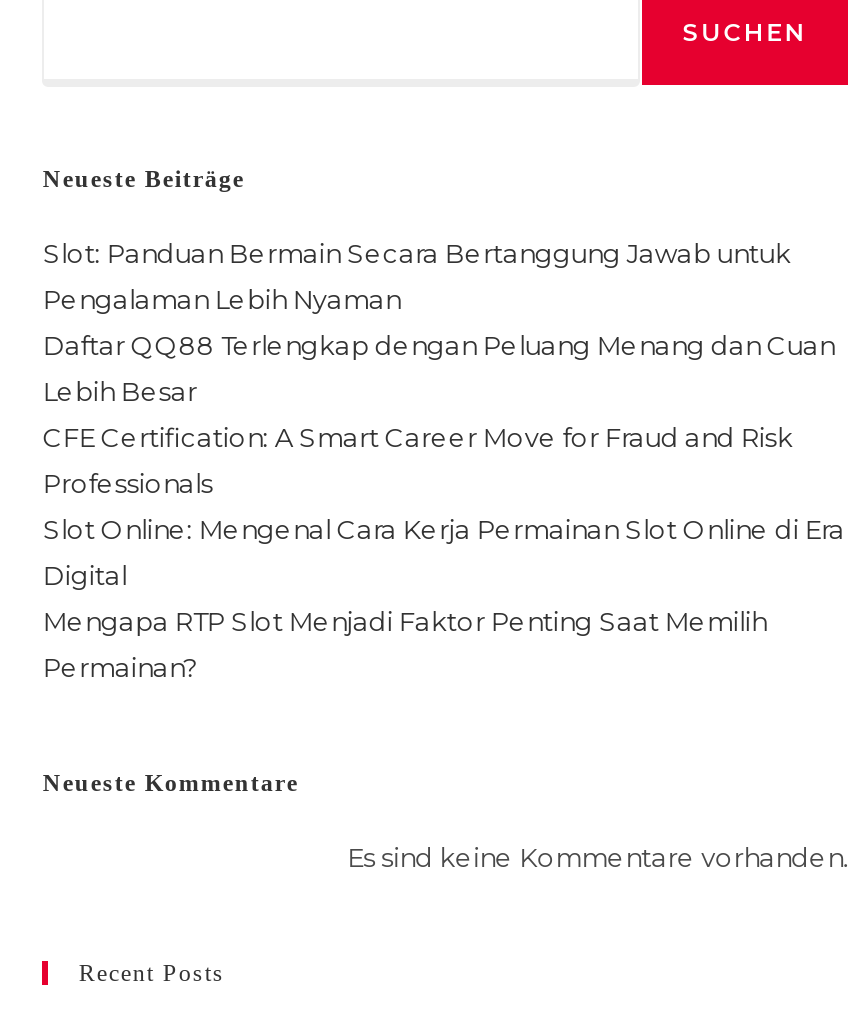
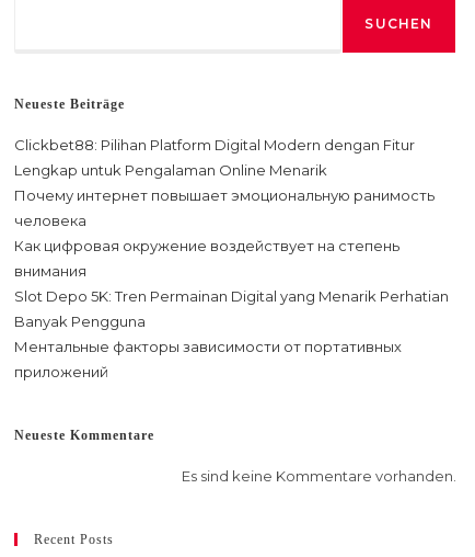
- Slot: Panduan Bermain Secara Bertanggung Jawab untuk
- Pengalaman Lebih Nyaman
- Daftar QQ88 Terlengkap dengan Peluang Menang dan Cuan
- Lebih Besar
- CFE Certification: A Smart Career Move for Fraud and Risk
- Professionals
- Slot Online: Mengenal Cara Kerja Permainan Slot Online di Era
- Digital
- Mengapa RTP Slot Menjadi Faktor Penting Saat Memilih
- Permainan?
+ Clickbet88: Pilihan Platform Digital Modern dengan Fitur
+ Lengkap untuk Pengalaman Online Menarik
+ Почему интернет повышает эмоциональную ранимость
+ человека
+ Как цифровая окружение воздействует на степень
+ внимания
+ Slot Depo 5K: Tren Permainan Digital yang Menarik Perhatian
+ Banyak Pengguna
+ Ментальные факторы зависимости от портативных
+ приложений
